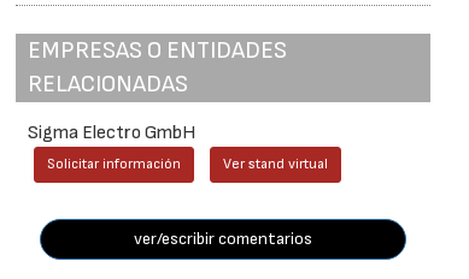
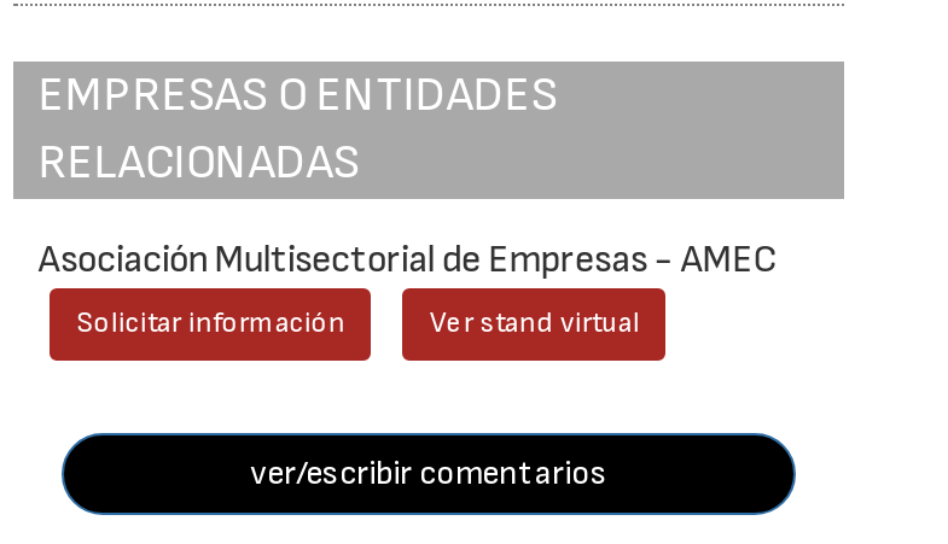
- Sigma Electro GmbH
+ Asociación Multisectorial de Empresas - AMEC
